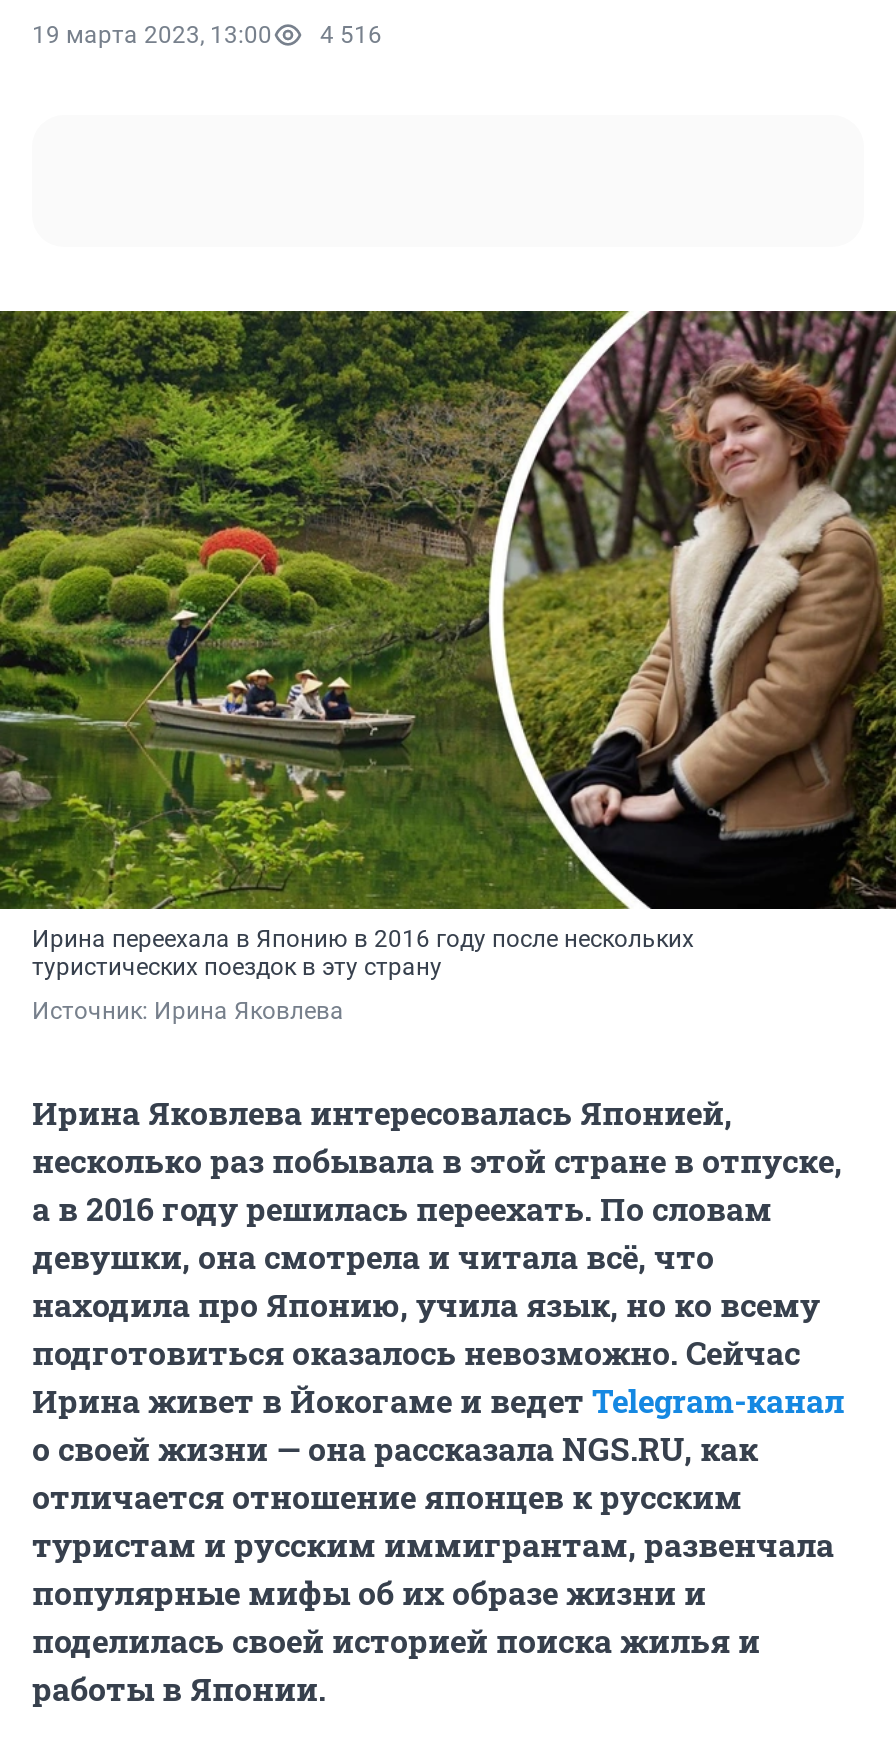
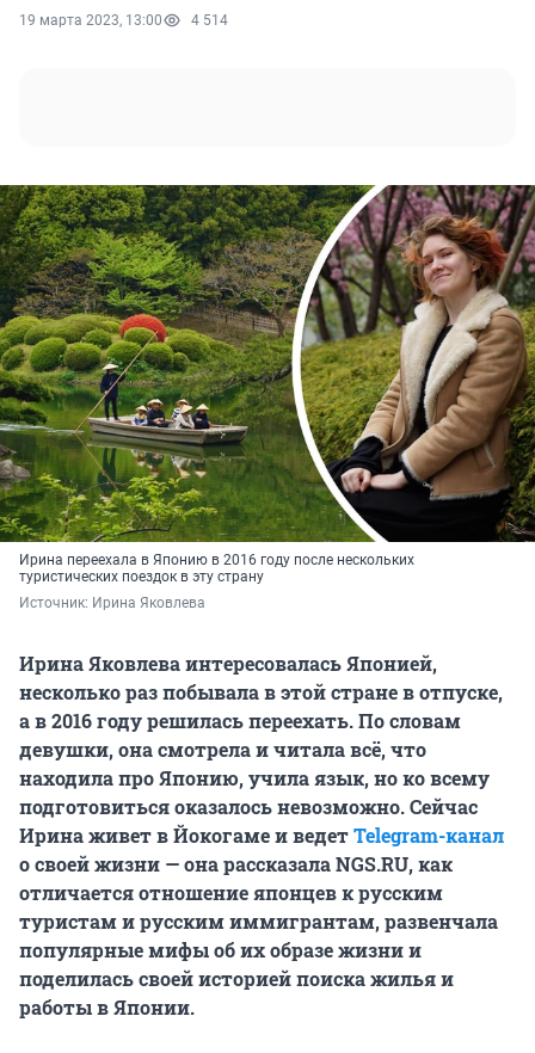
- 19 марта 2023, 13:00 4 516
+ 19 марта 2023, 13:00 4 514
